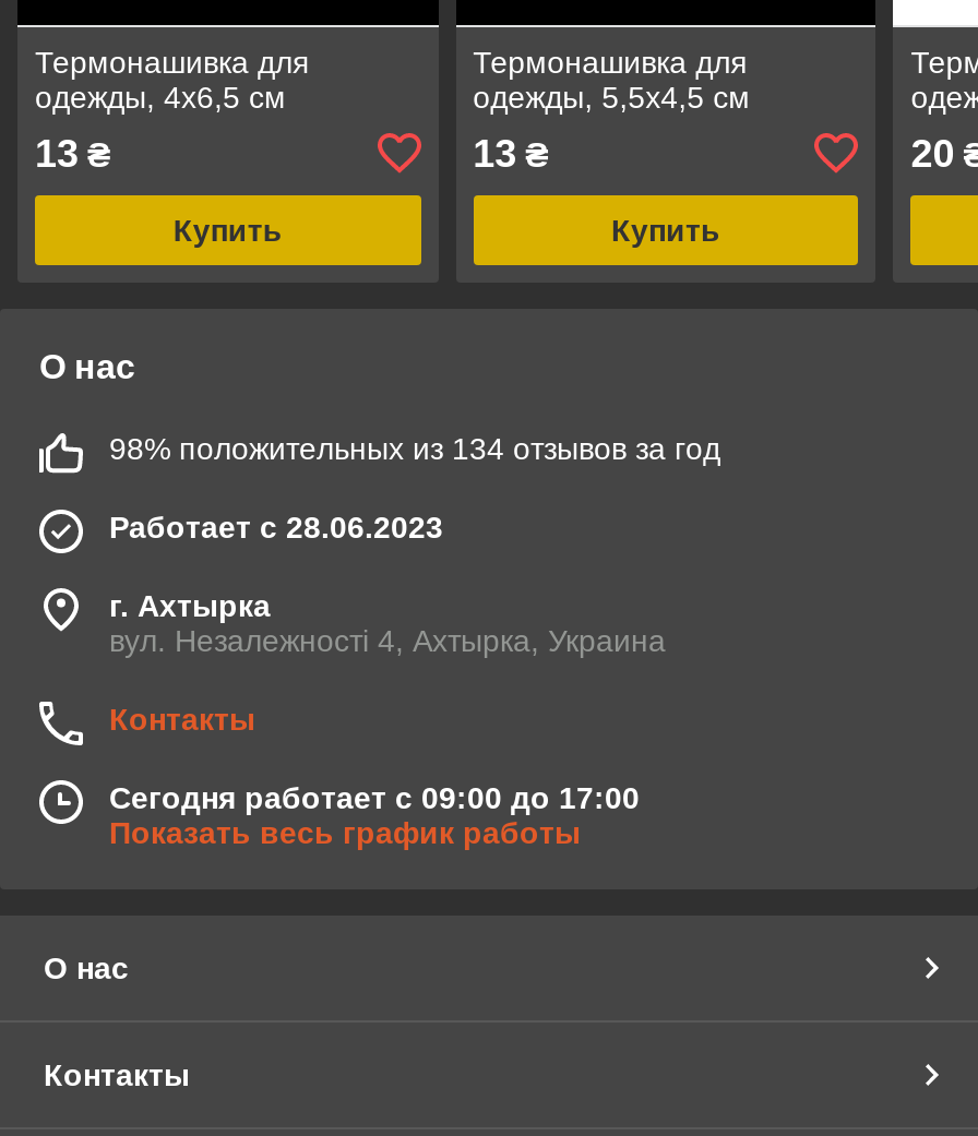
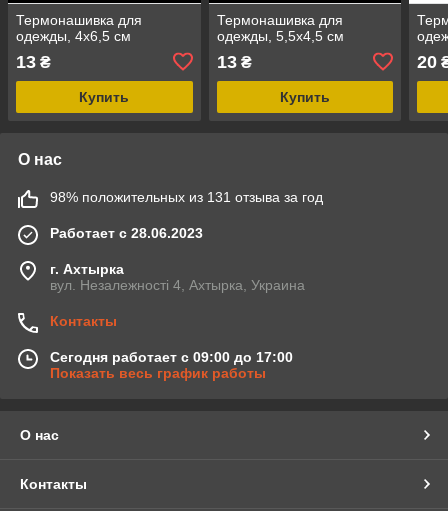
- 98% положительных из 134 отзывов за год
+ 98% положительных из 131 отзыва за год
